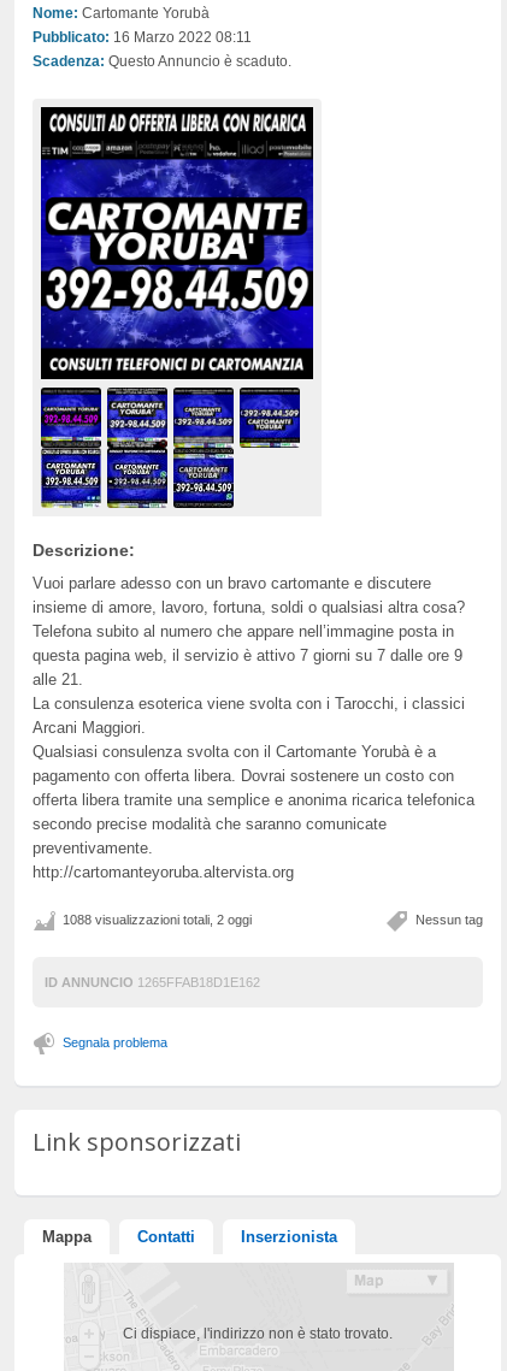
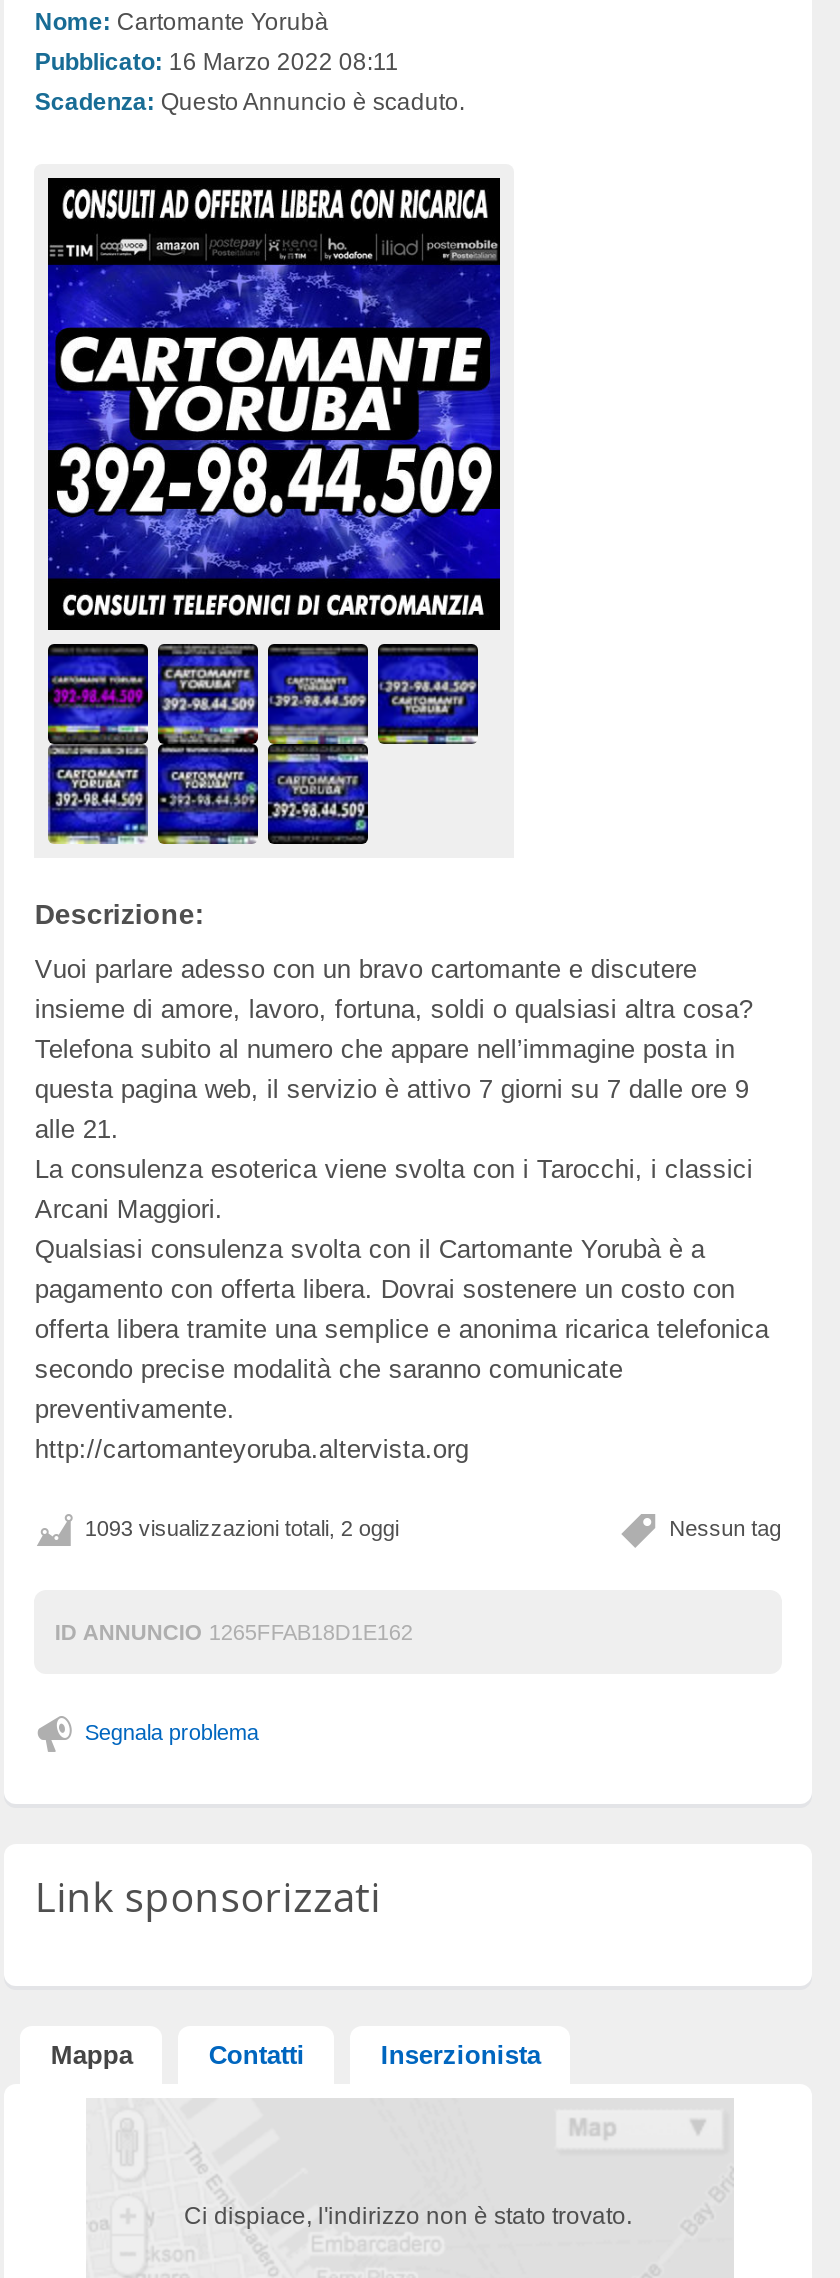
- 1088 visualizzazioni totali, 2 oggi
+ 1093 visualizzazioni totali, 2 oggi
